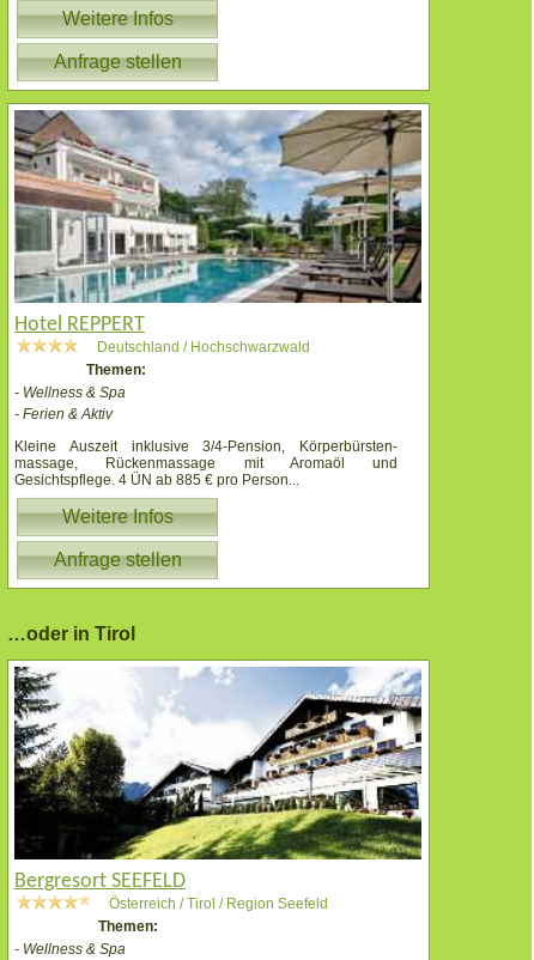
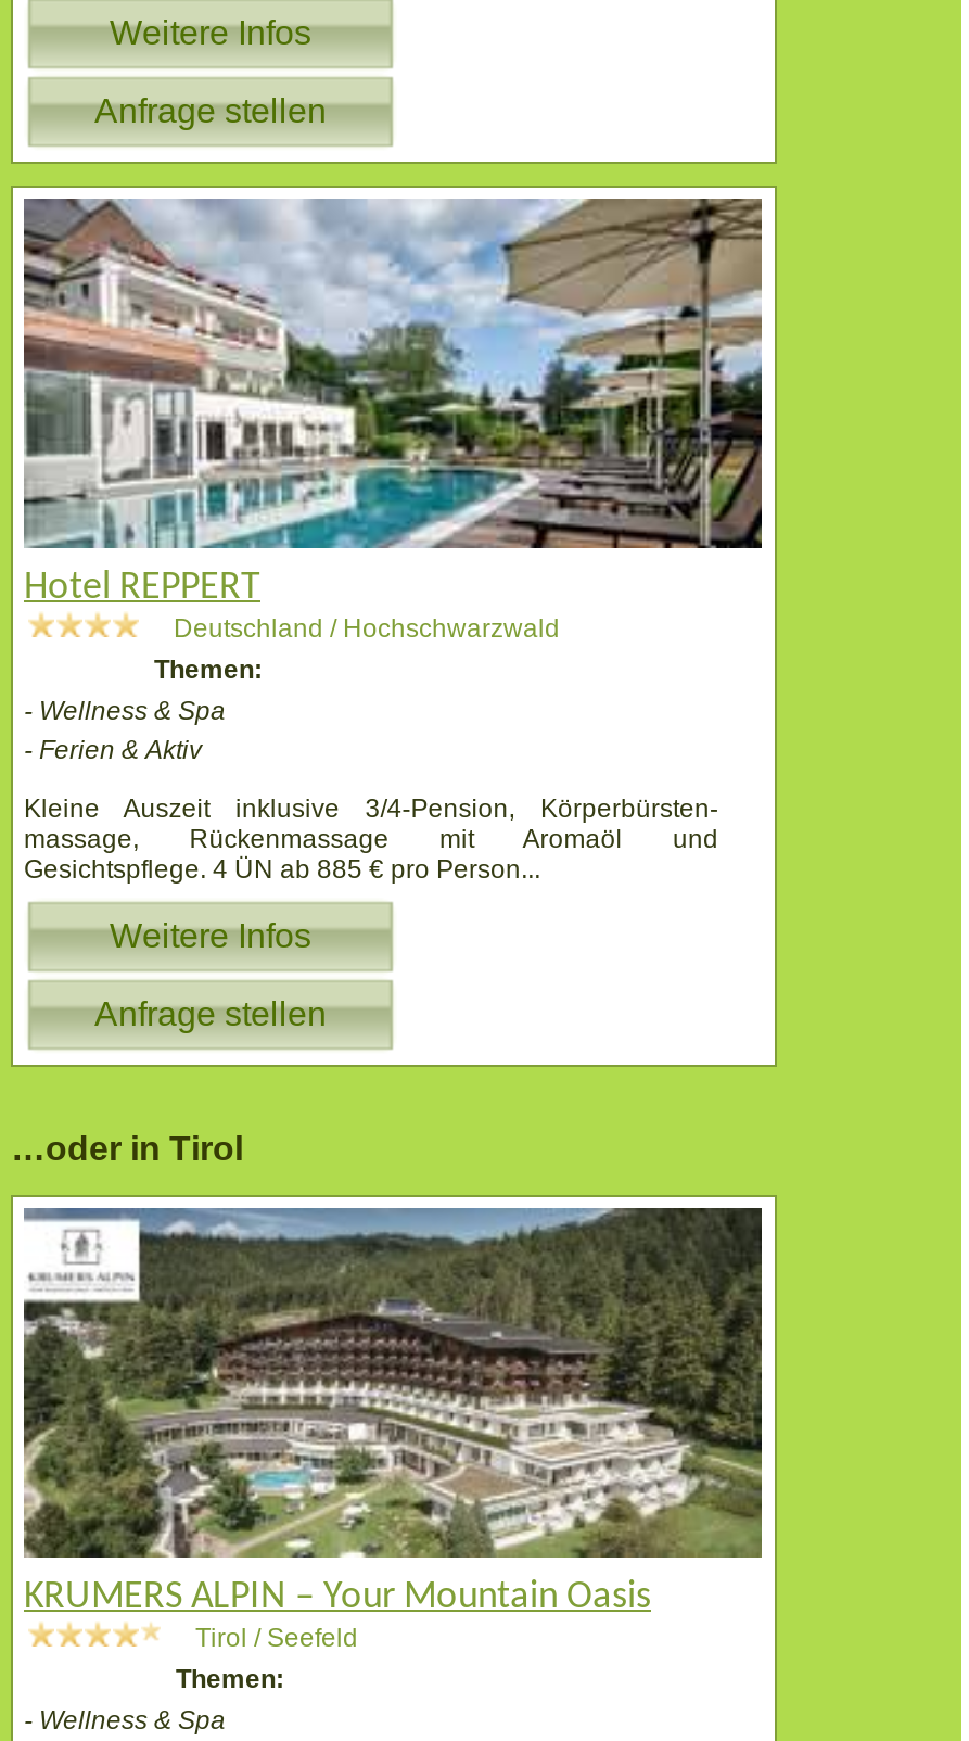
- [image]
- Bergresort SEEFELD
- Österreich / Tirol / Region Seefeld
+ [image]
+ KRUMERS ALPIN – Your Mountain Oasis
+ Tirol / Seefeld
